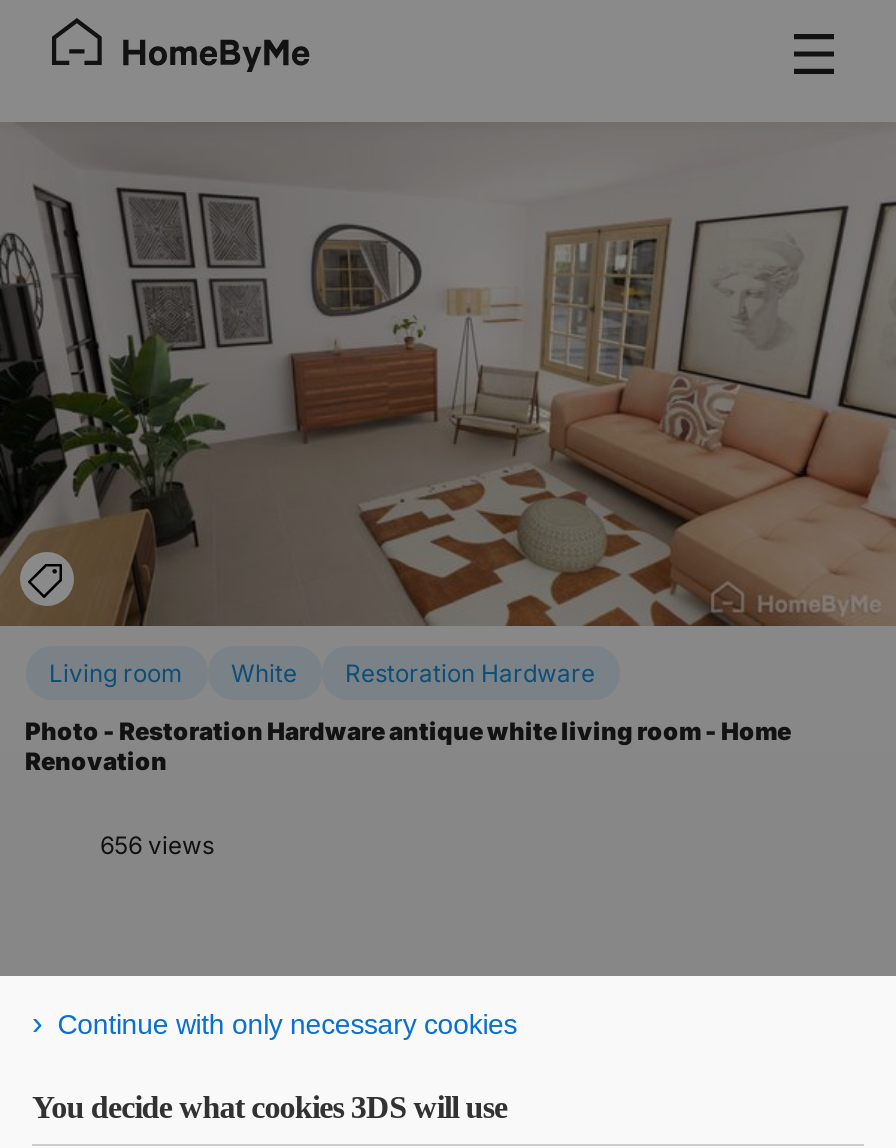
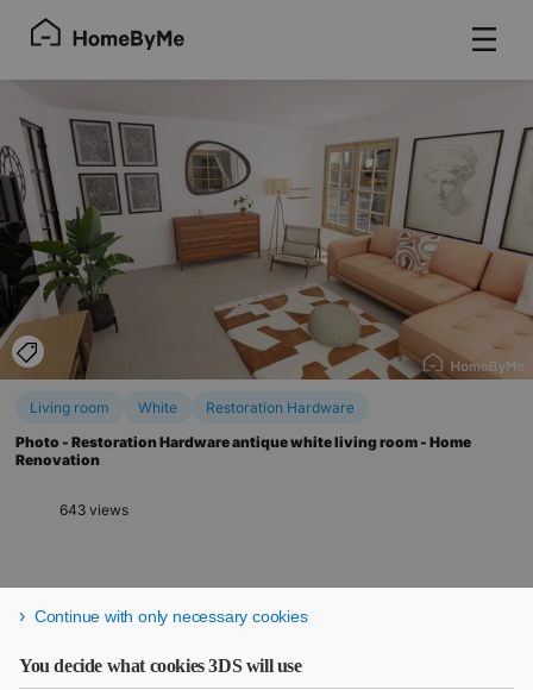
- 656 views
+ 643 views
